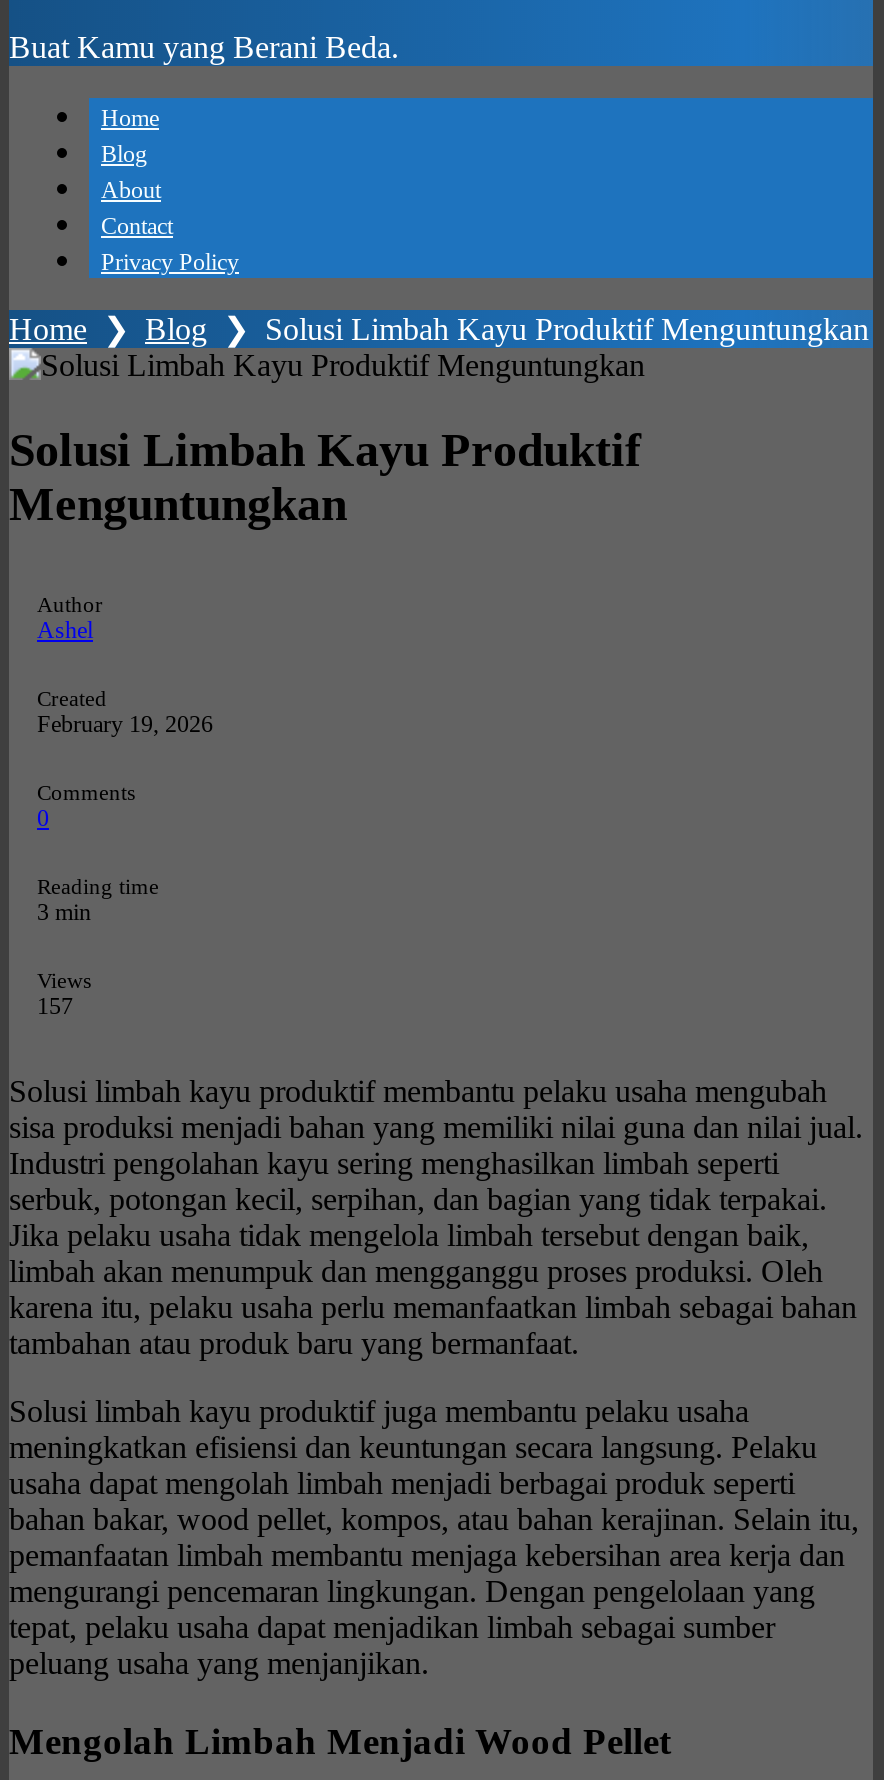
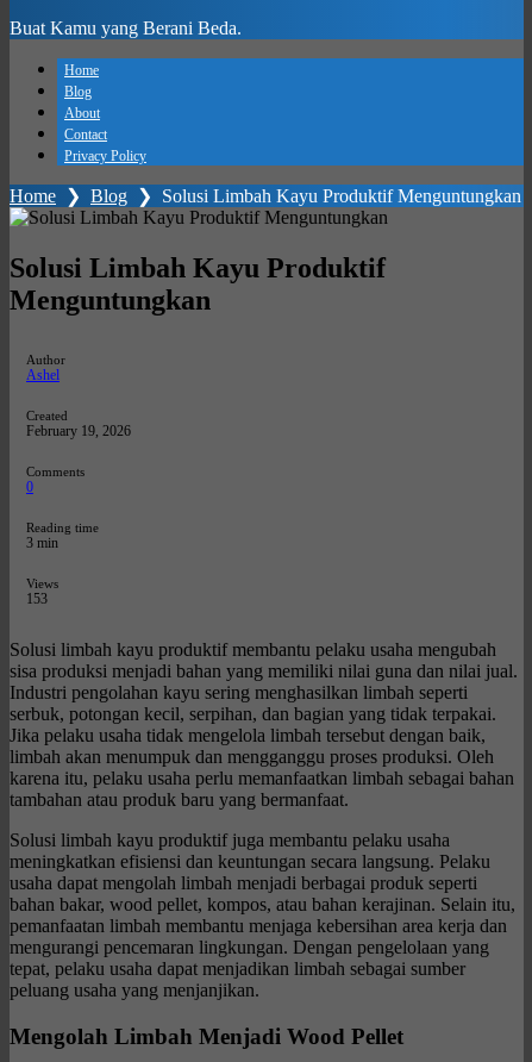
- 157
+ 153
